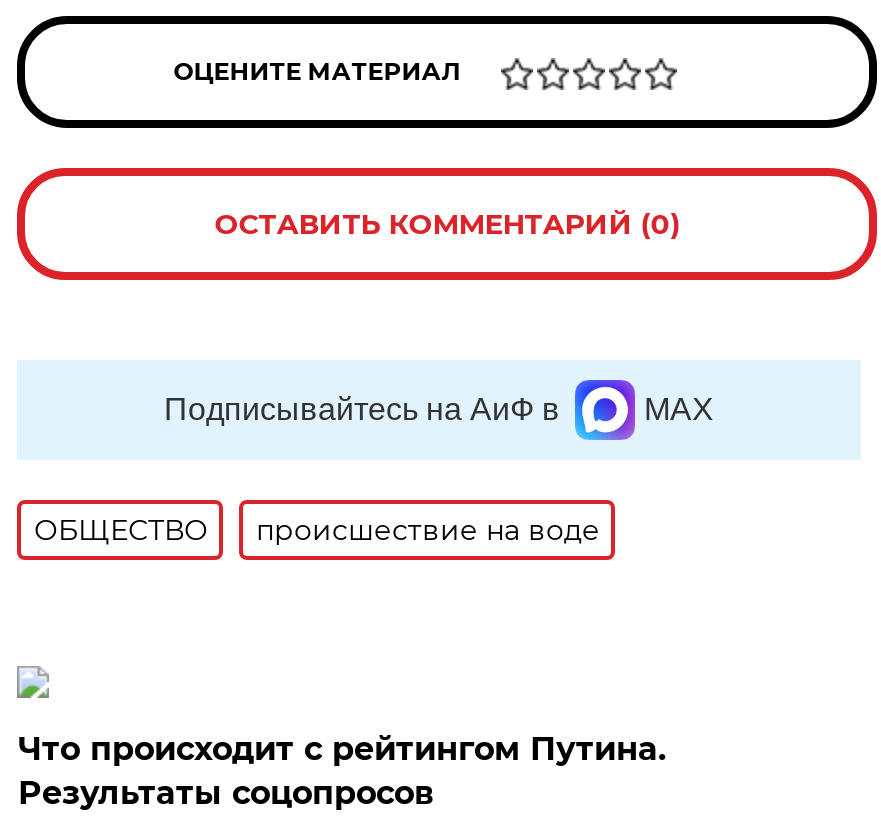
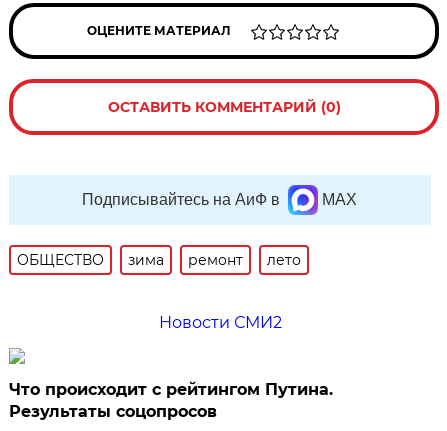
- происшествие на воде
+ зима
+ ремонт
+ лето
+ Новости СМИ2
